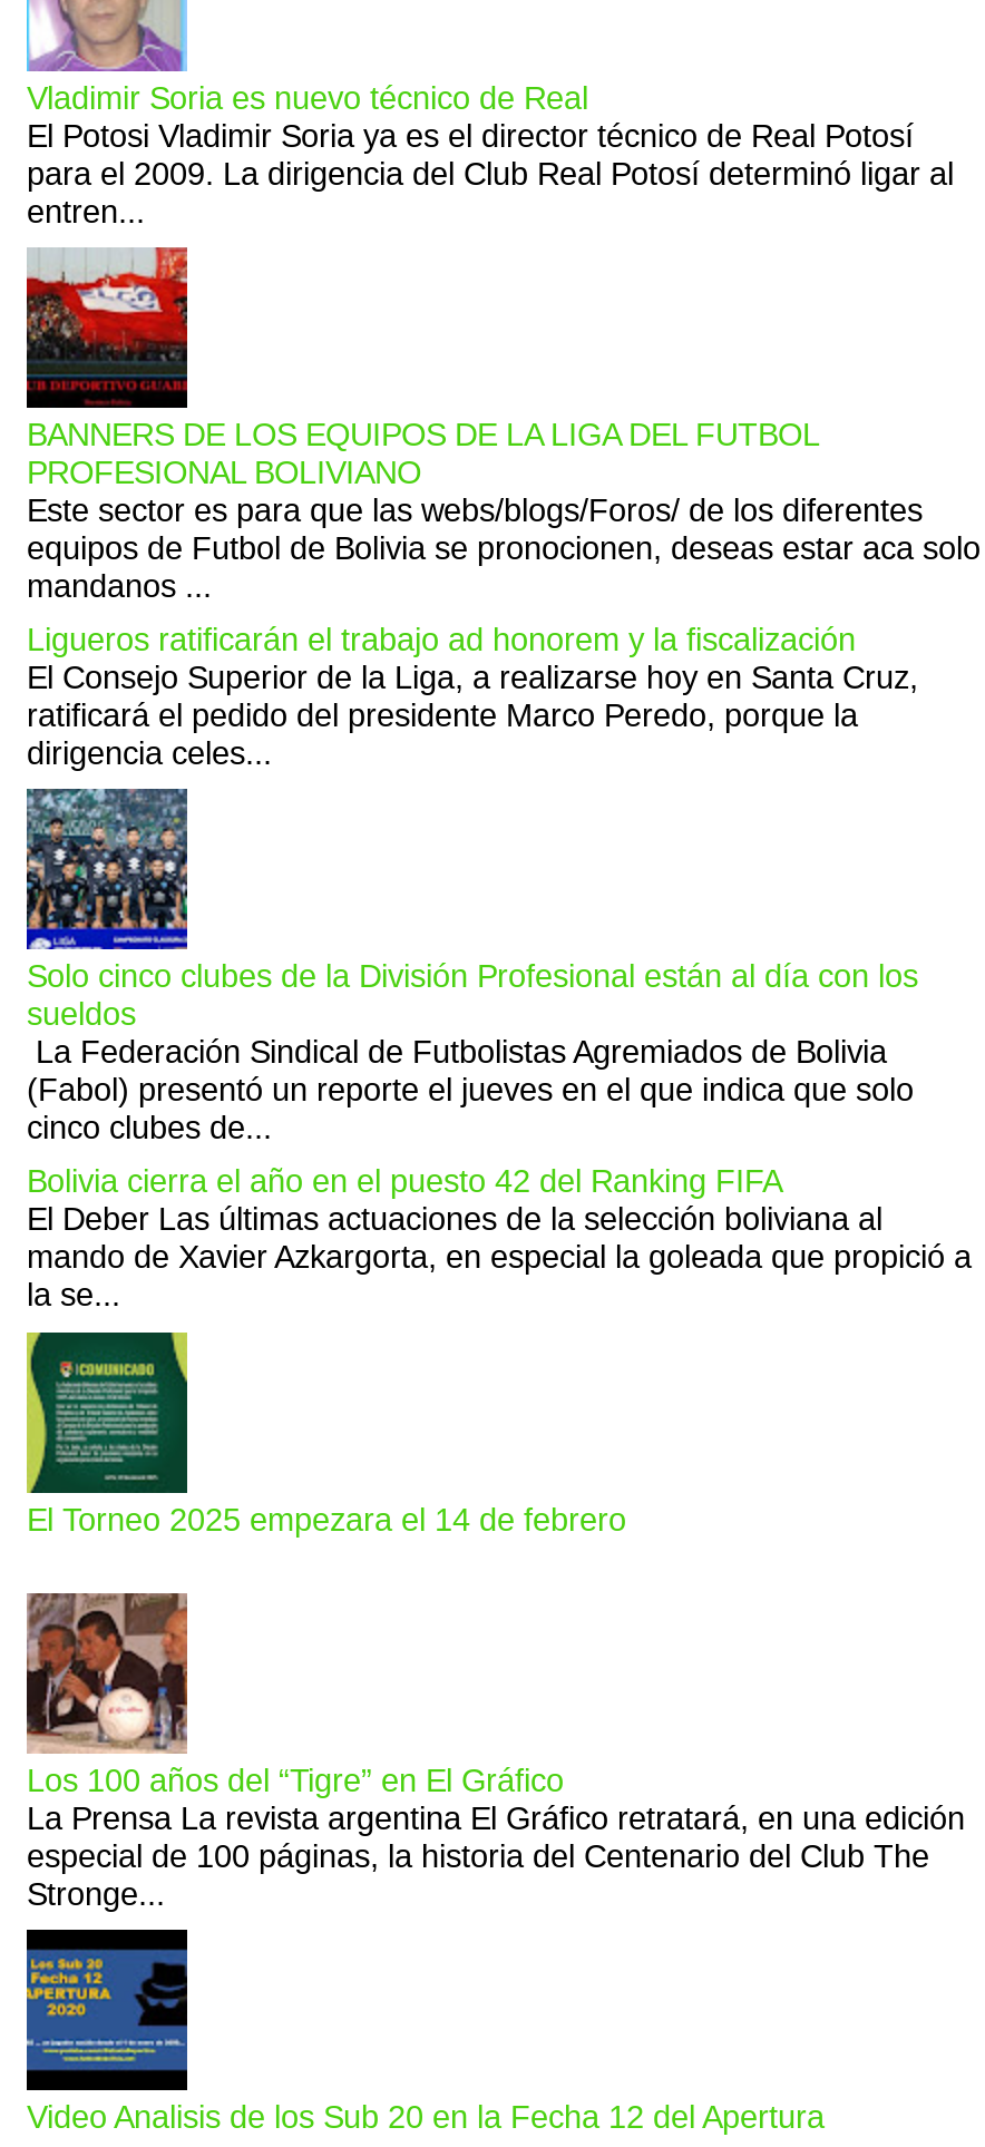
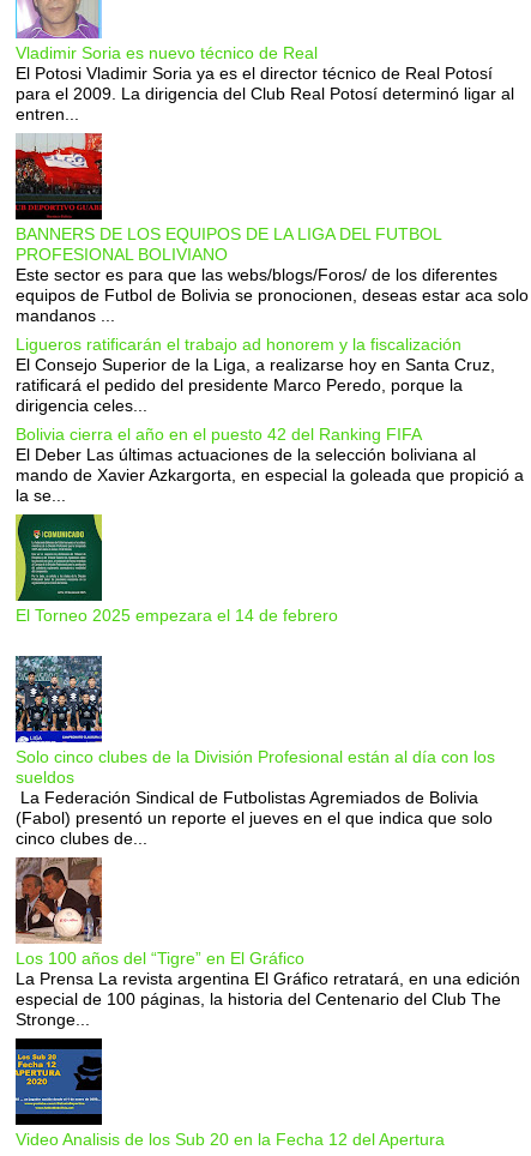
moved down: [image] | Solo cinco clubes de la División Profesional están al día con los | sueldos | La Federación Sindical de Futbolistas Agremiados de Bolivia | (Fabol) presentó un reporte el jueves en el que indica que solo | cinco clubes de...

moved up: [image] | Bolivia cierra el año en el puesto 42 del Ranking FIFA | El Deber Las últimas actuaciones de la selección boliviana al | mando de Xavier Azkargorta, en especial la goleada que propició a | la se... | El Torneo 2025 empezara el 14 de febrero
